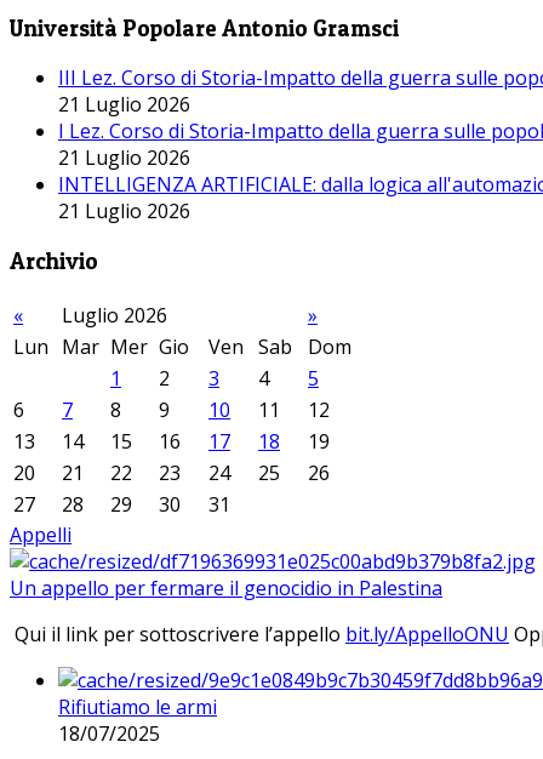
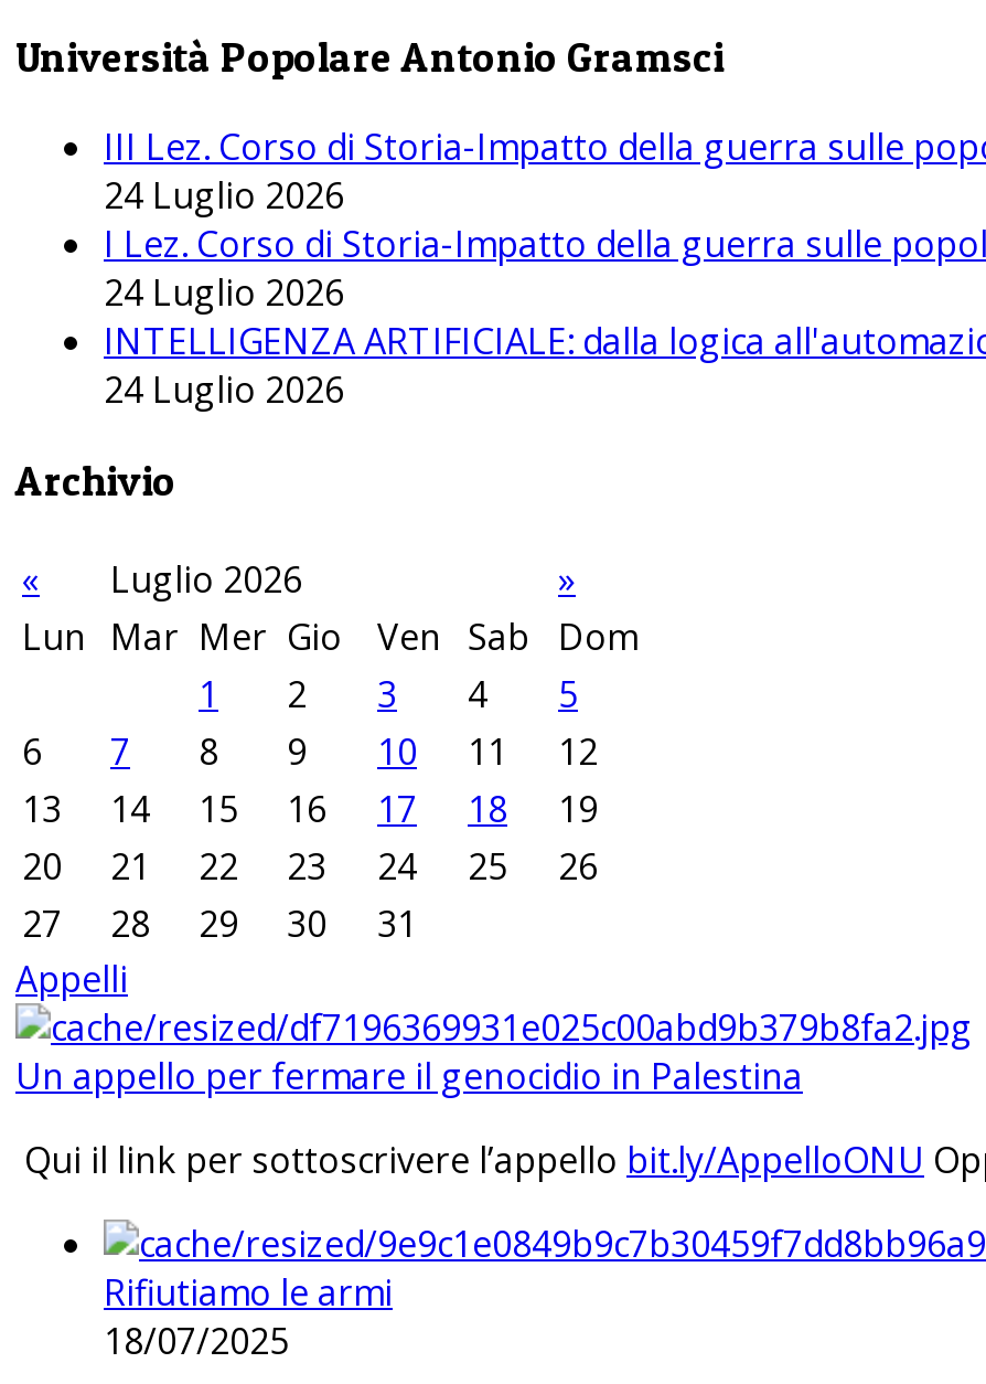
- 21 Luglio 2026
+ 24 Luglio 2026

- 21 Luglio 2026
+ 24 Luglio 2026

- 21 Luglio 2026
+ 24 Luglio 2026
